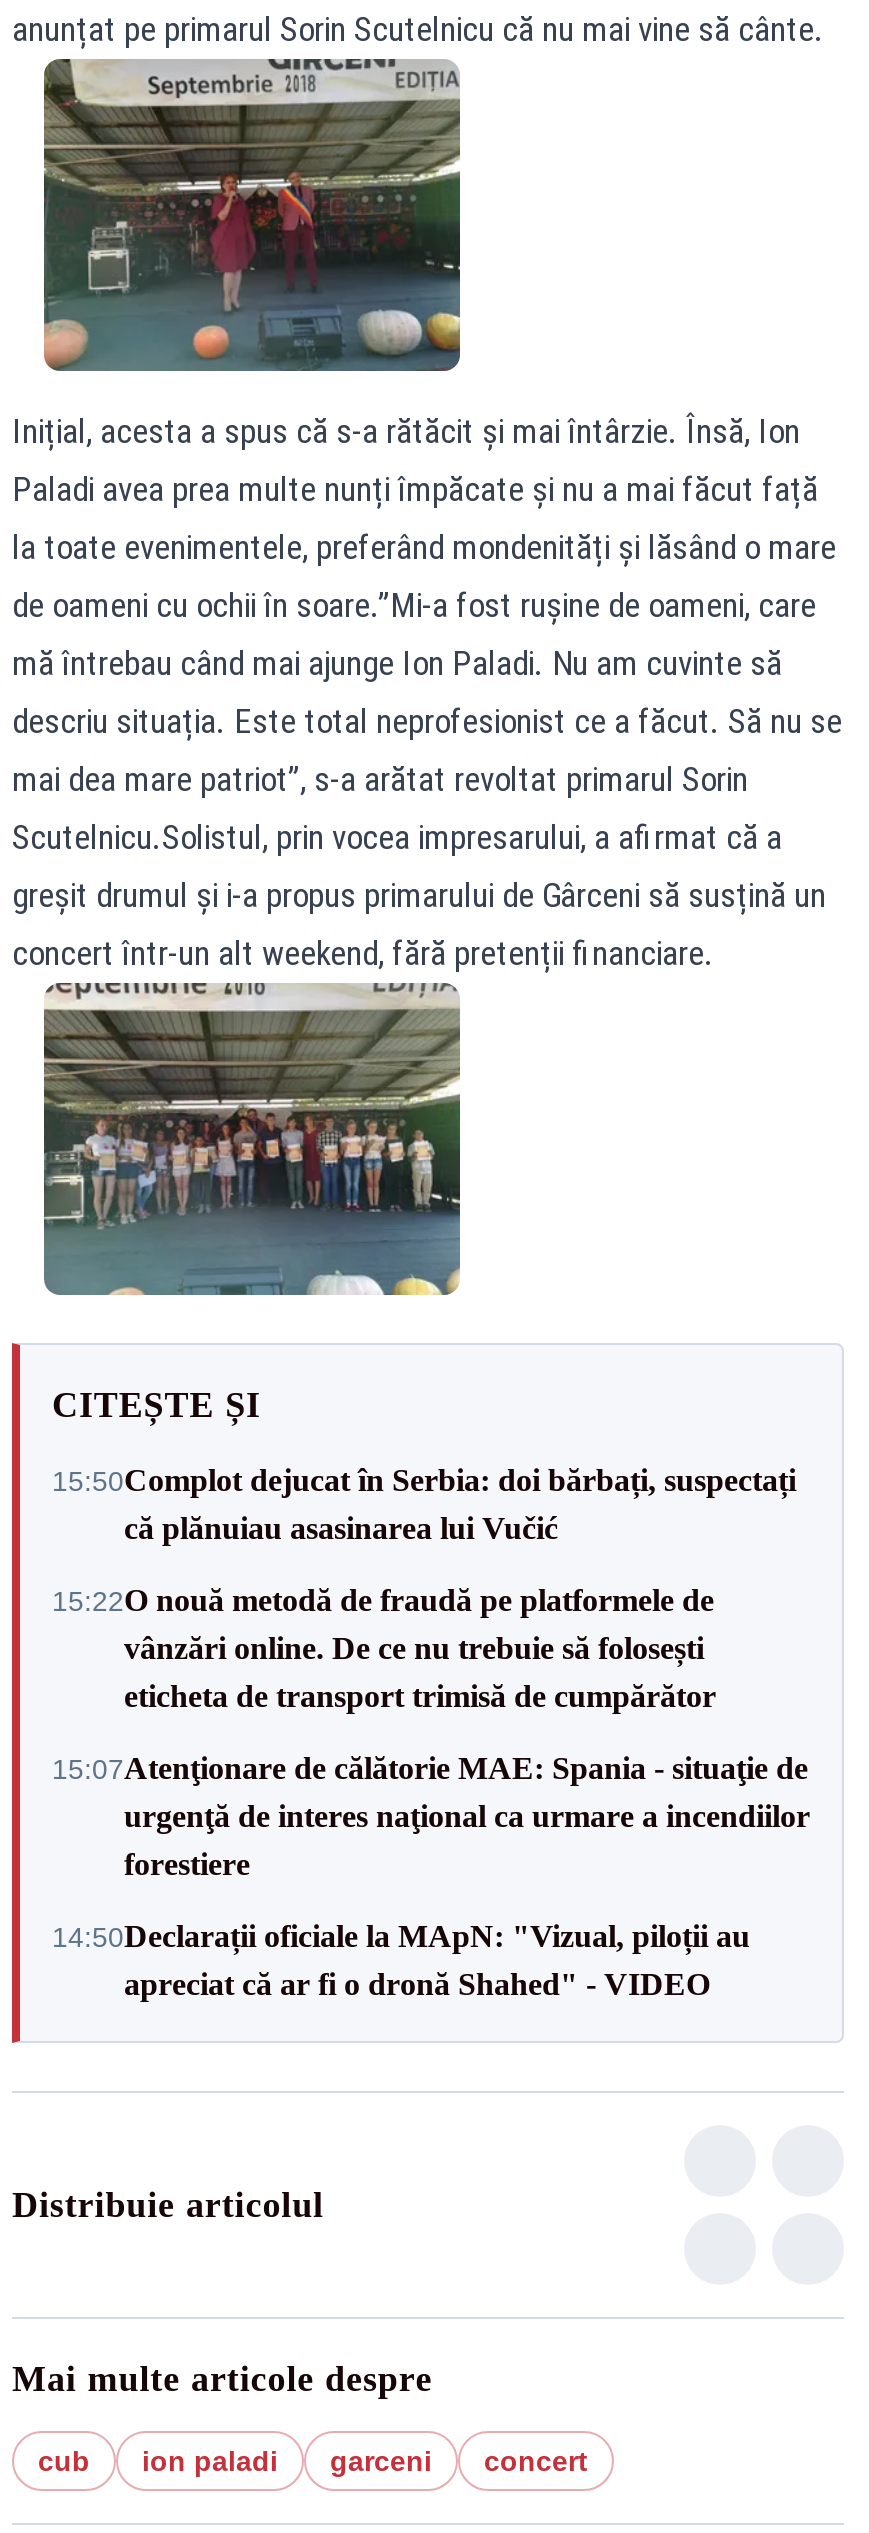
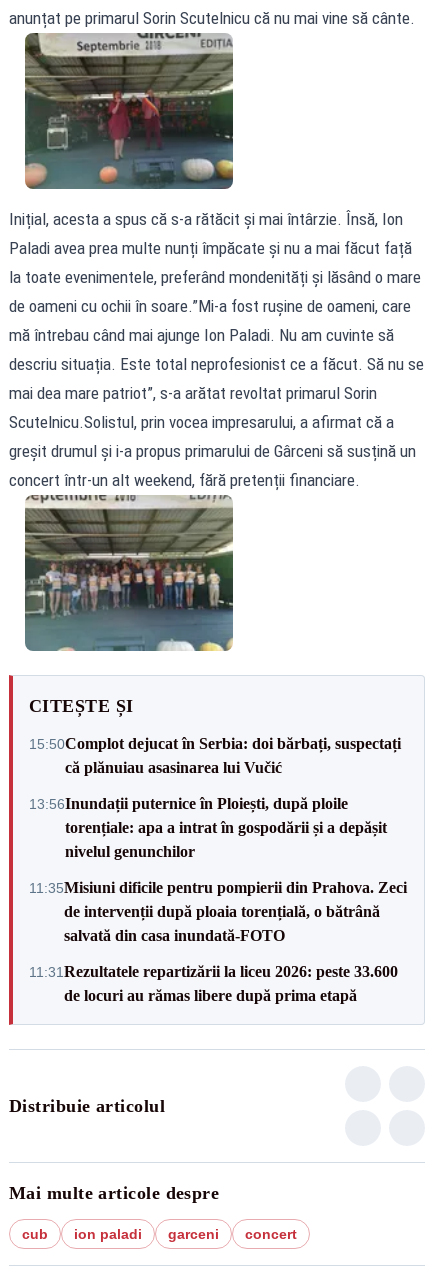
- 15:22O nouă metodă de fraudă pe platformele de
- vânzări online. De ce nu trebuie să folosești
- eticheta de transport trimisă de cumpărător
+ 13:56Inundații puternice în Ploiești, după ploile
+ torențiale: apa a intrat în gospodării și a depășit
+ nivelul genunchilor

- 15:07Atenţionare de călătorie MAE: Spania - situaţie de
- urgenţă de interes naţional ca urmare a incendiilor
- forestiere
+ 11:35Misiuni dificile pentru pompierii din Prahova. Zeci
+ de intervenții după ploaia torențială, o bătrână
+ salvată din casa inundată-FOTO

- 14:50Declarații oficiale la MApN: "Vizual, piloții au
- apreciat că ar fi o dronă Shahed" - VIDEO
+ 11:31Rezultatele repartizării la liceu 2026: peste 33.600
+ de locuri au rămas libere după prima etapă
